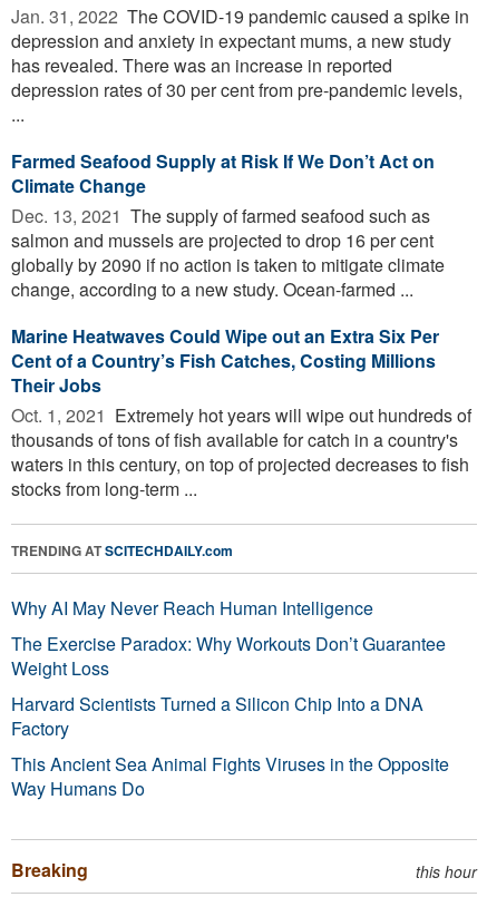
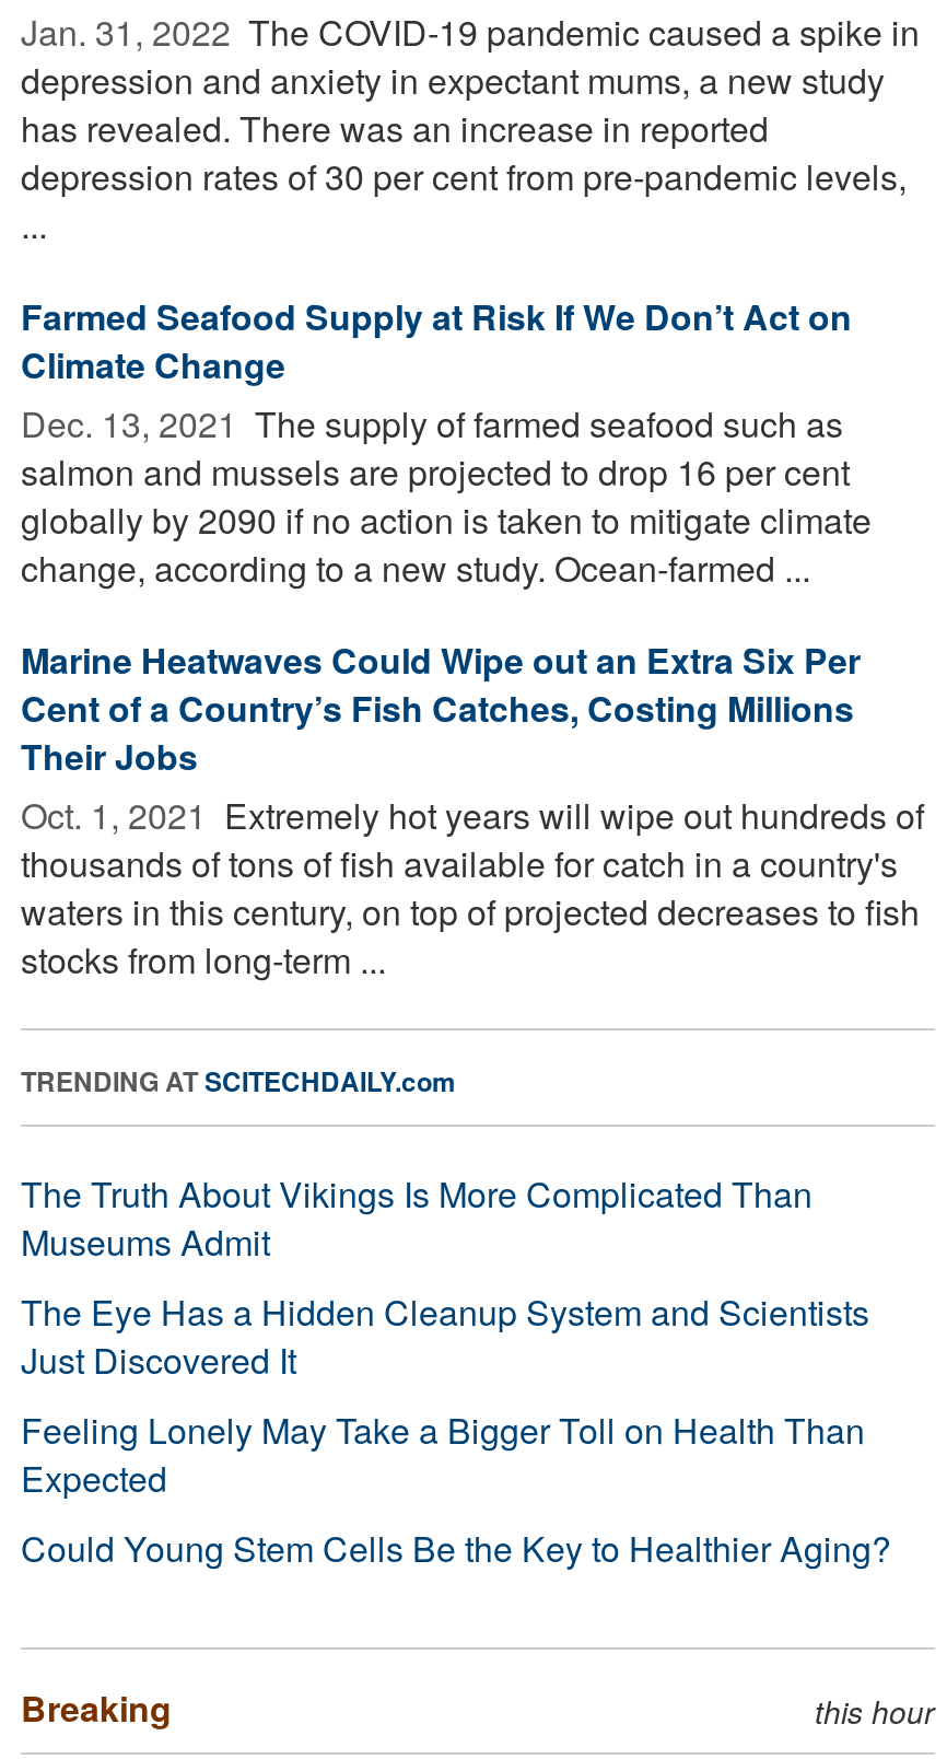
- Why AI May Never Reach Human Intelligence
- The Exercise Paradox: Why Workouts Don’t Guarantee
- Weight Loss
- Harvard Scientists Turned a Silicon Chip Into a DNA
- Factory
- This Ancient Sea Animal Fights Viruses in the Opposite
- Way Humans Do
+ The Truth About Vikings Is More Complicated Than
+ Museums Admit
+ The Eye Has a Hidden Cleanup System and Scientists
+ Just Discovered It
+ Feeling Lonely May Take a Bigger Toll on Health Than
+ Expected
+ Could Young Stem Cells Be the Key to Healthier Aging?
